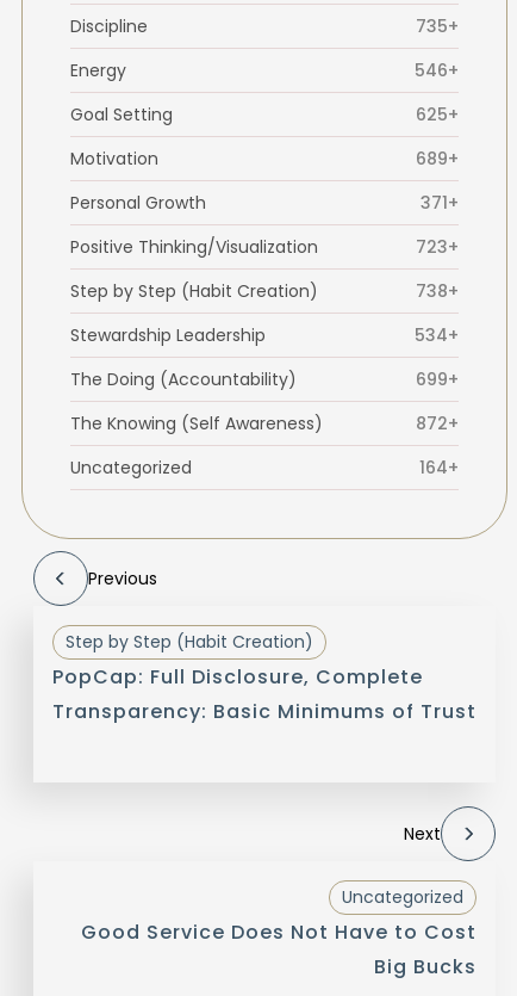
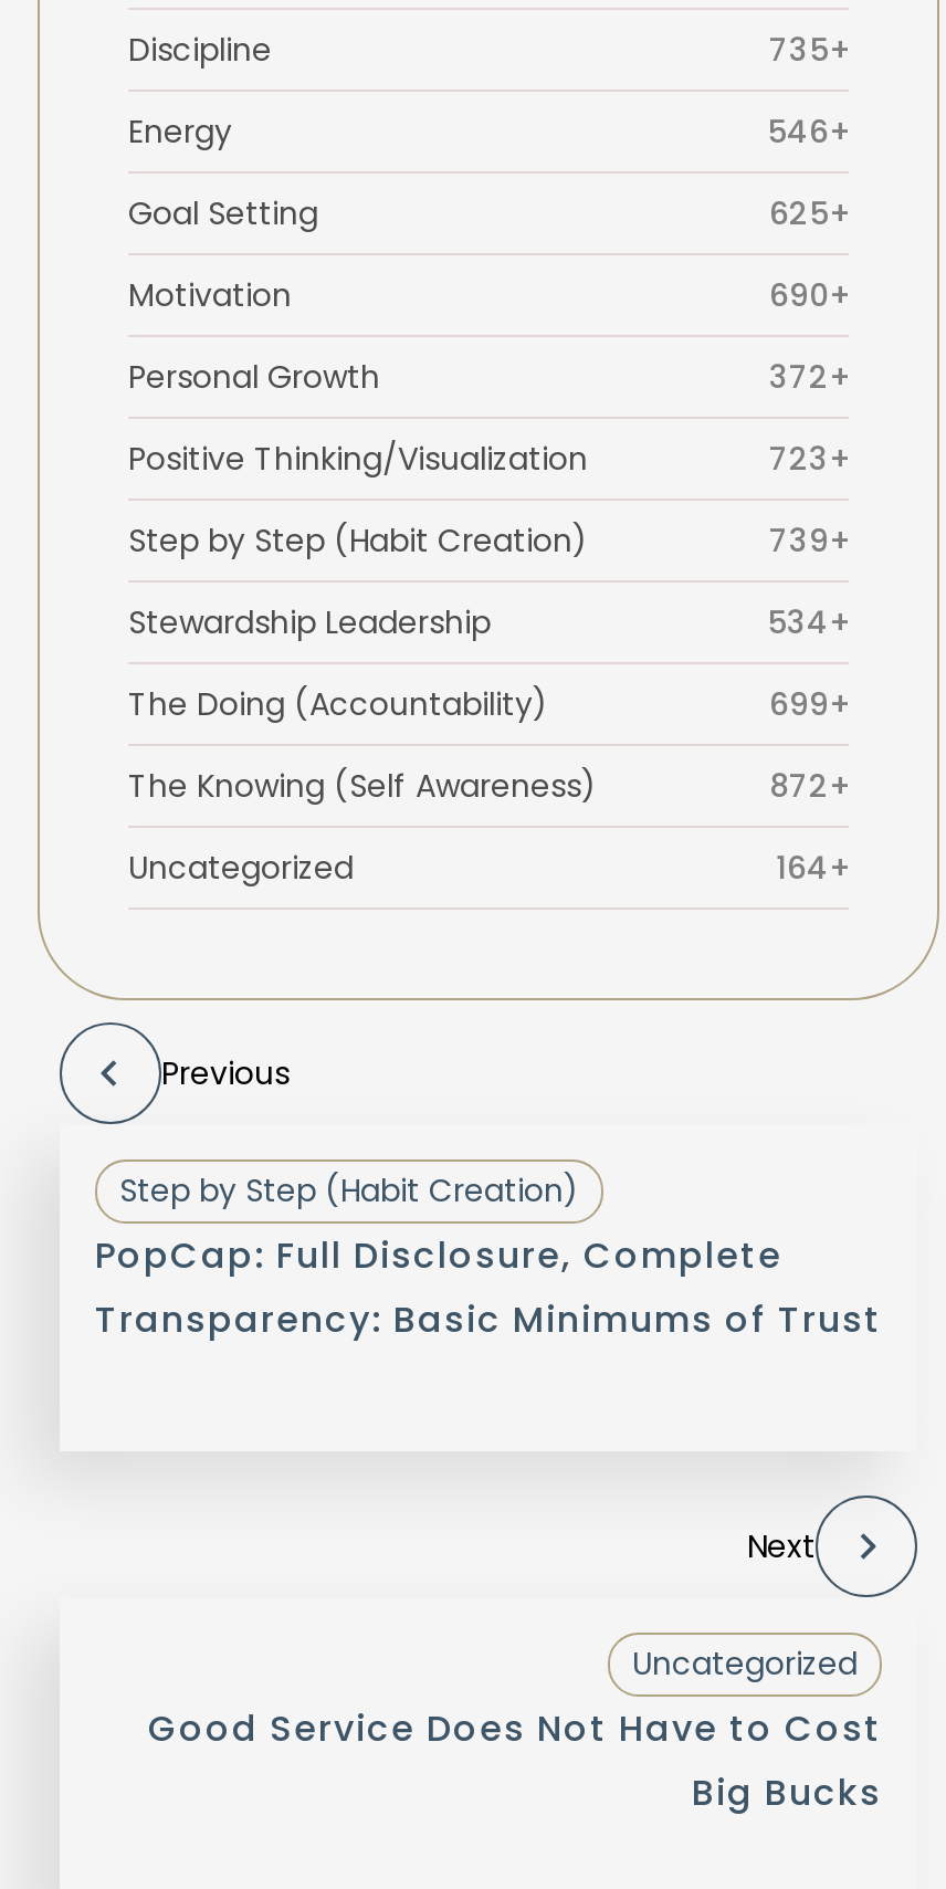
- 689+
+ 690+

- 371+
+ 372+

- 738+
+ 739+
